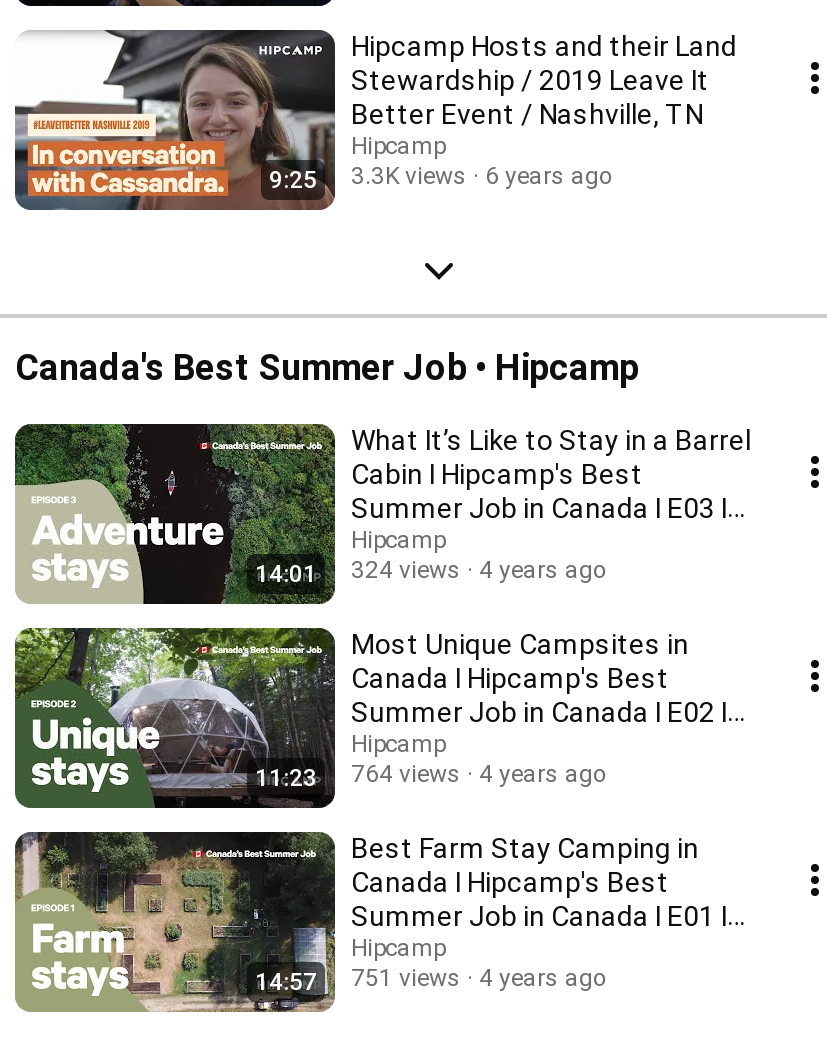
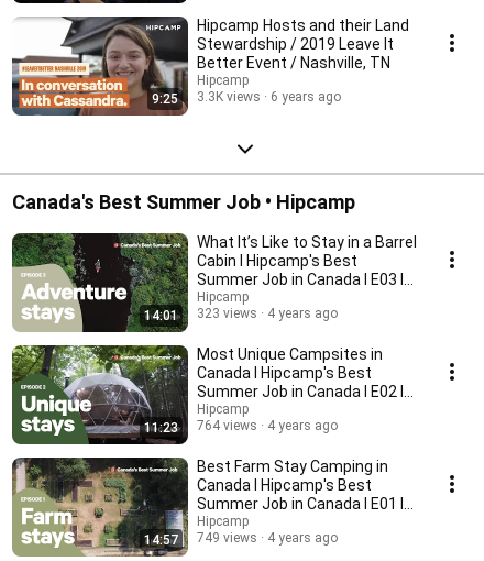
- 14:01 324 views 4 years ago
+ 14:01 323 views 4 years ago

- 14:57 751 views 4 years ago
+ 14:57 749 views 4 years ago
